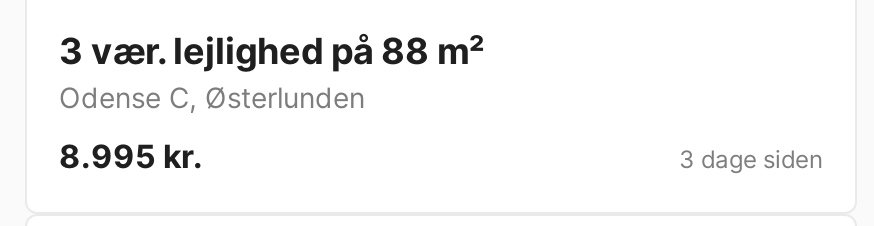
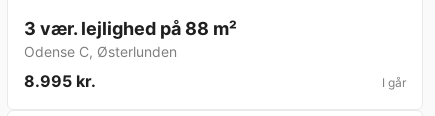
- 3 dage siden
+ I går
